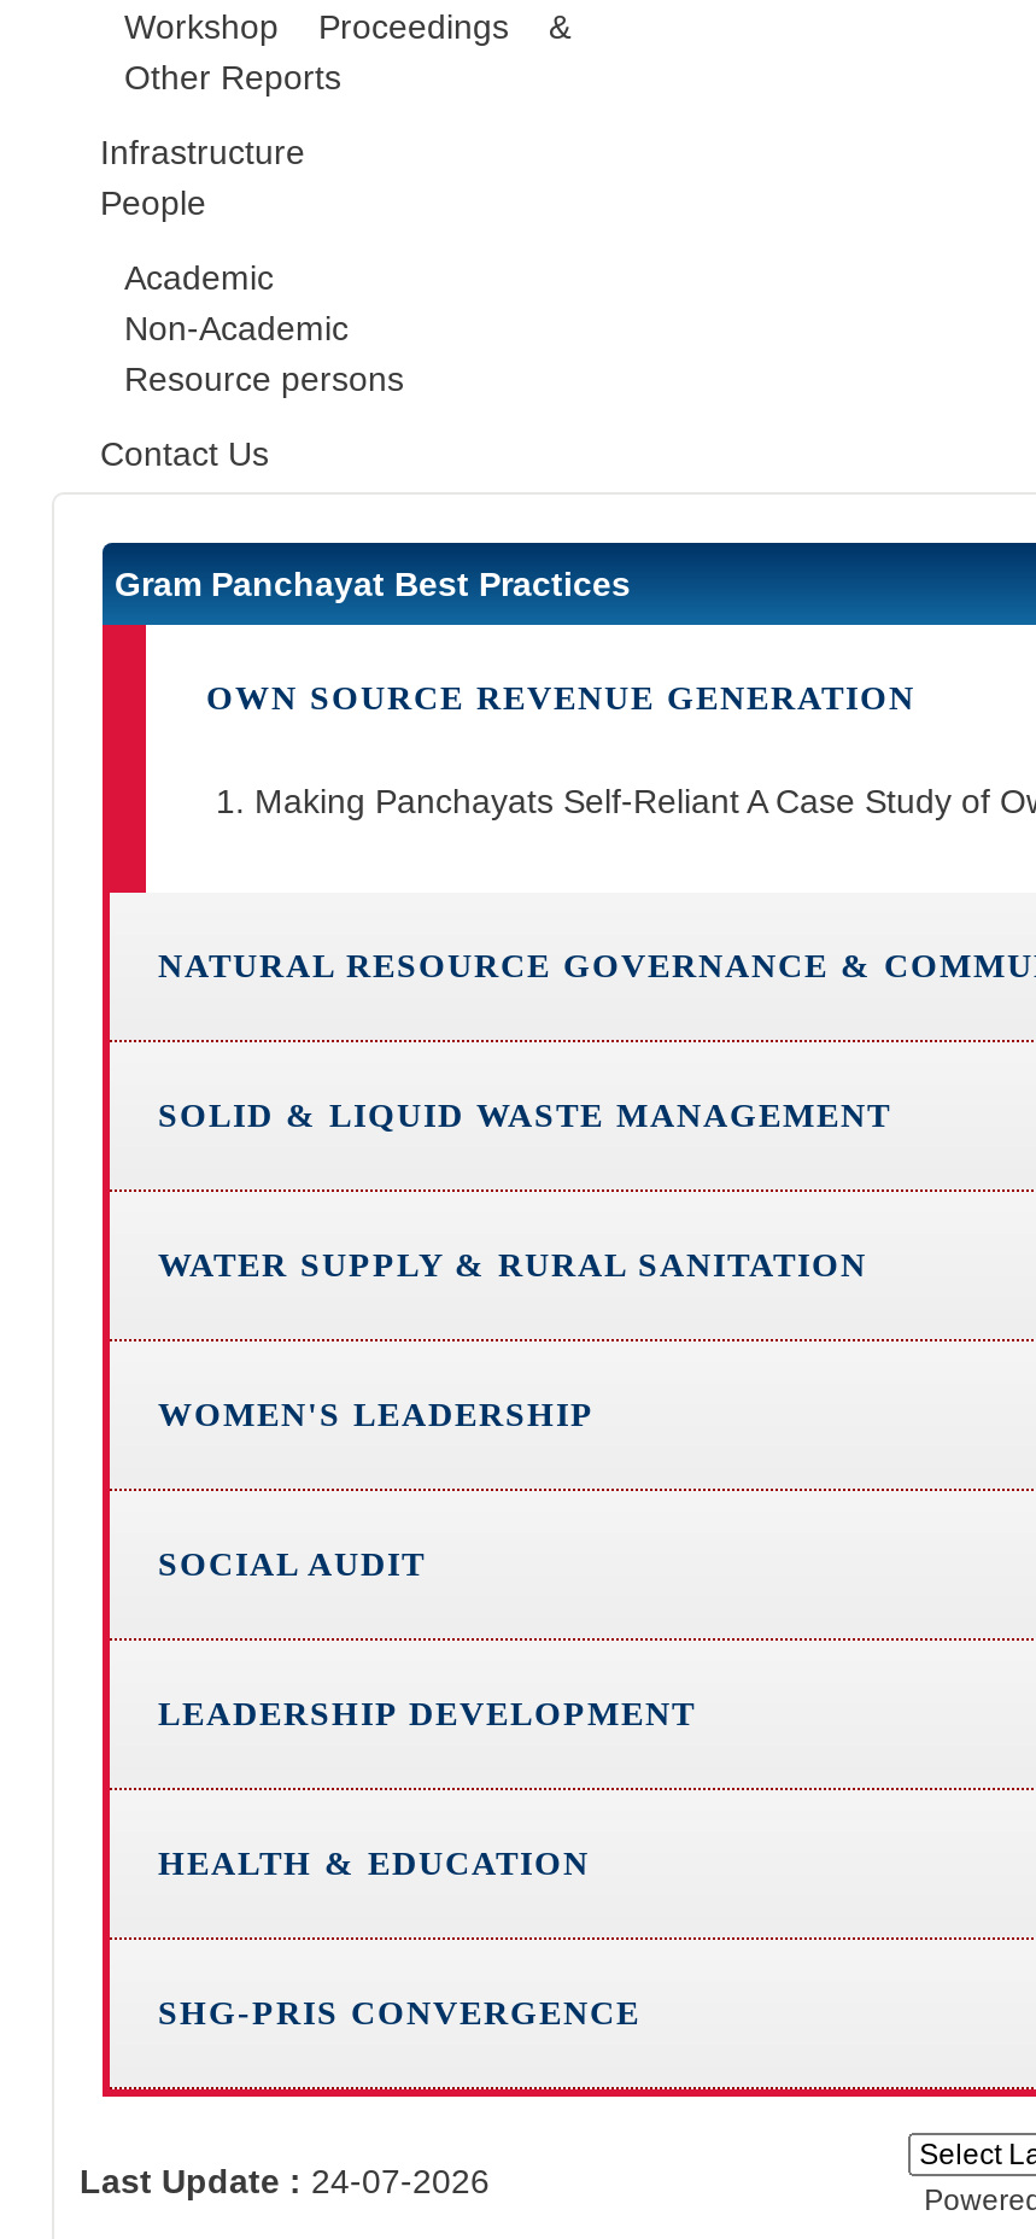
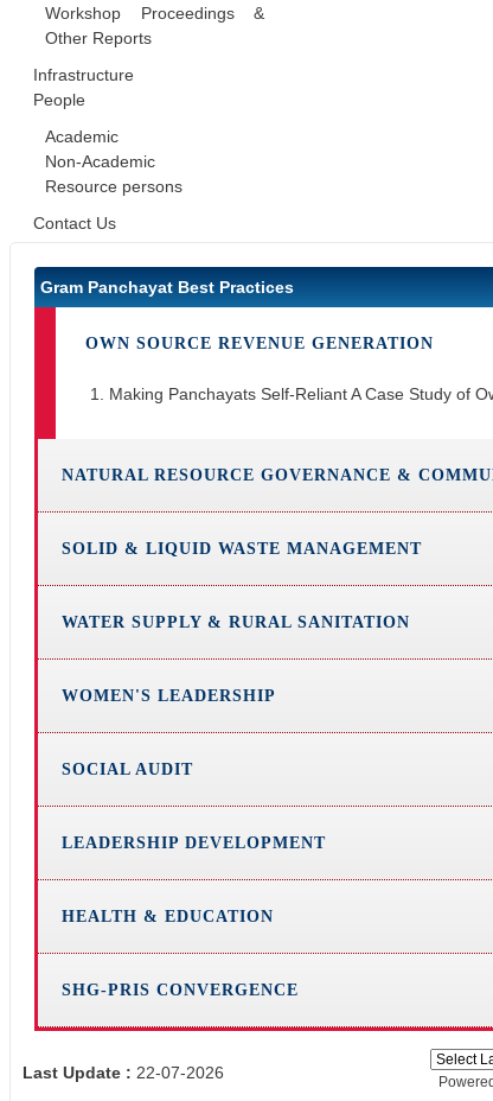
- Last Update : 24-07-2026
+ Last Update : 22-07-2026
